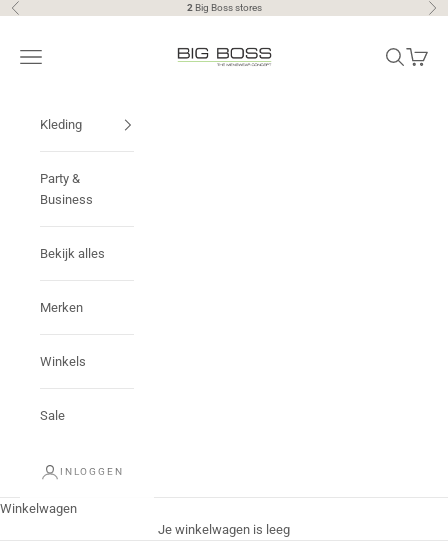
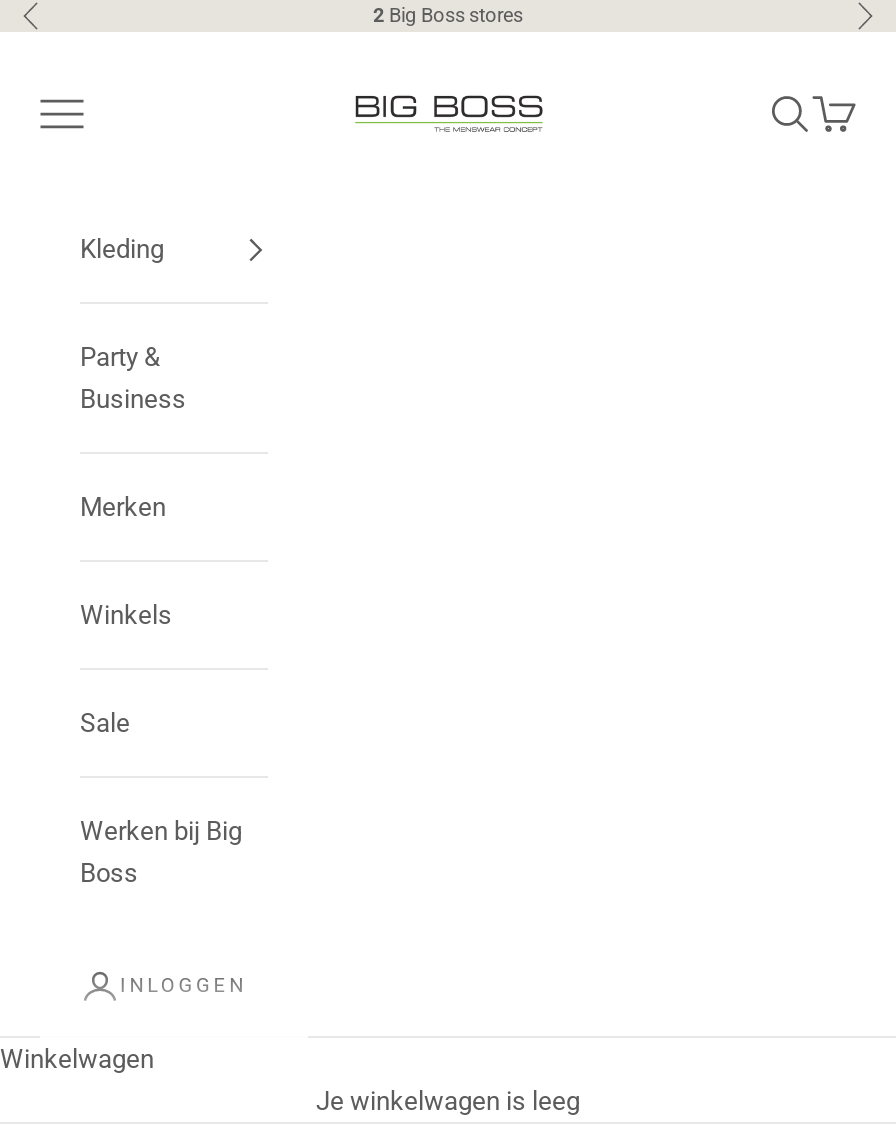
- Bekijk alles

moved up: Merken | Winkels | Sale

+ Werken bij Big
+ Boss
